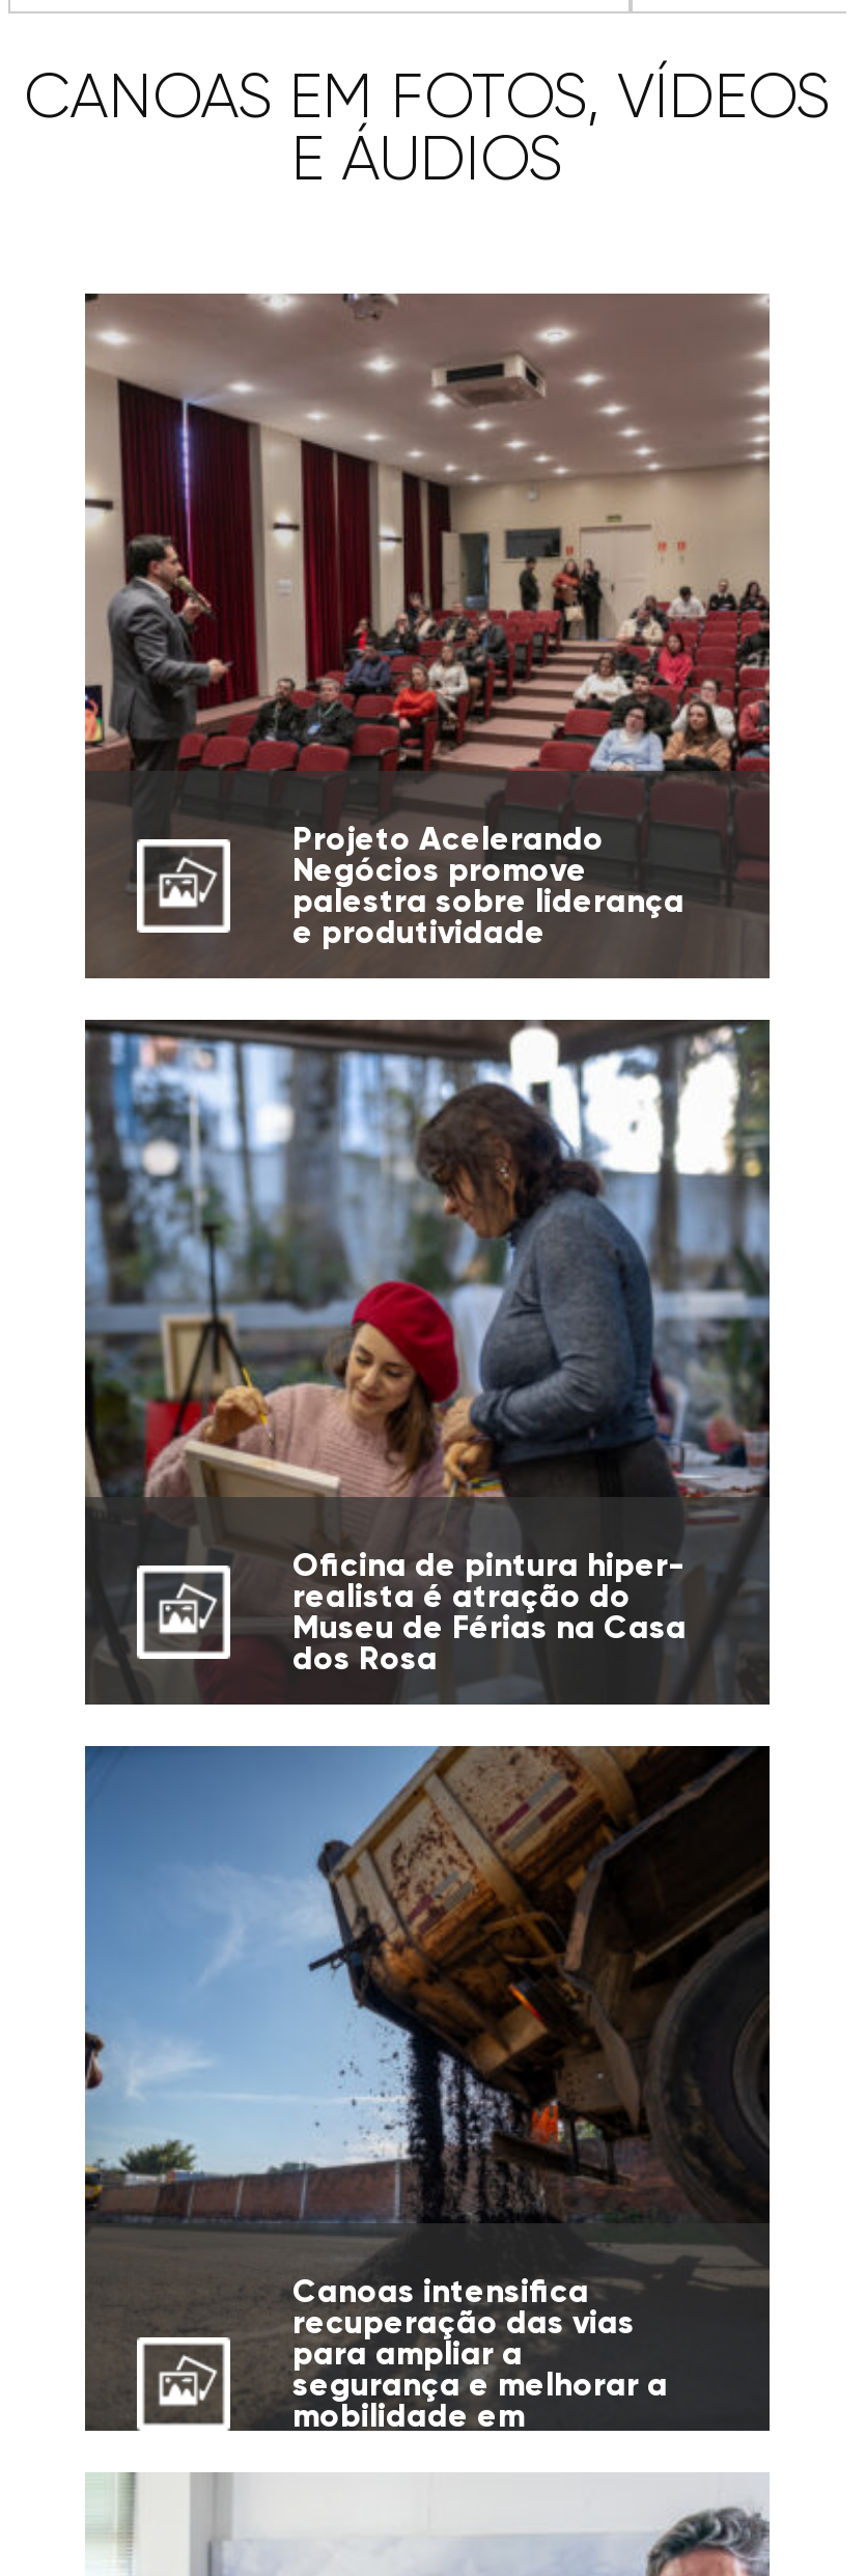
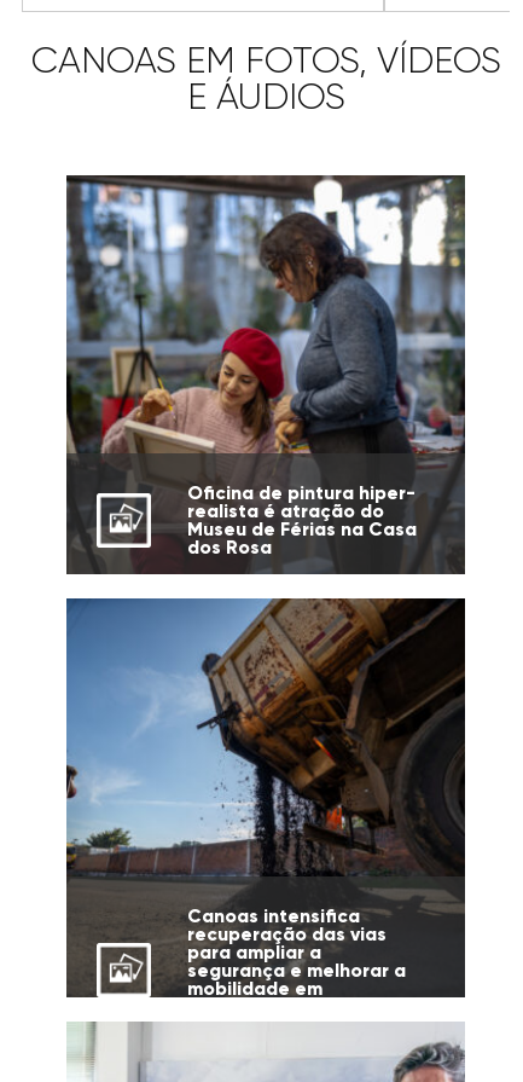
- [image]
- Projeto Acelerando
- Negócios promove
- palestra sobre liderança
- e produtividade
